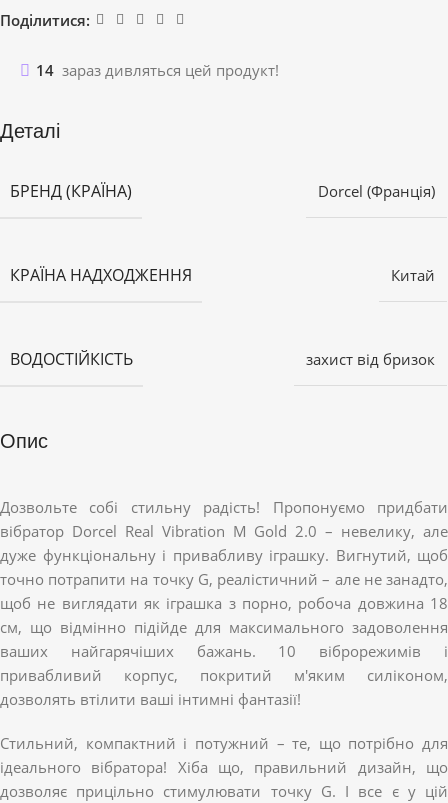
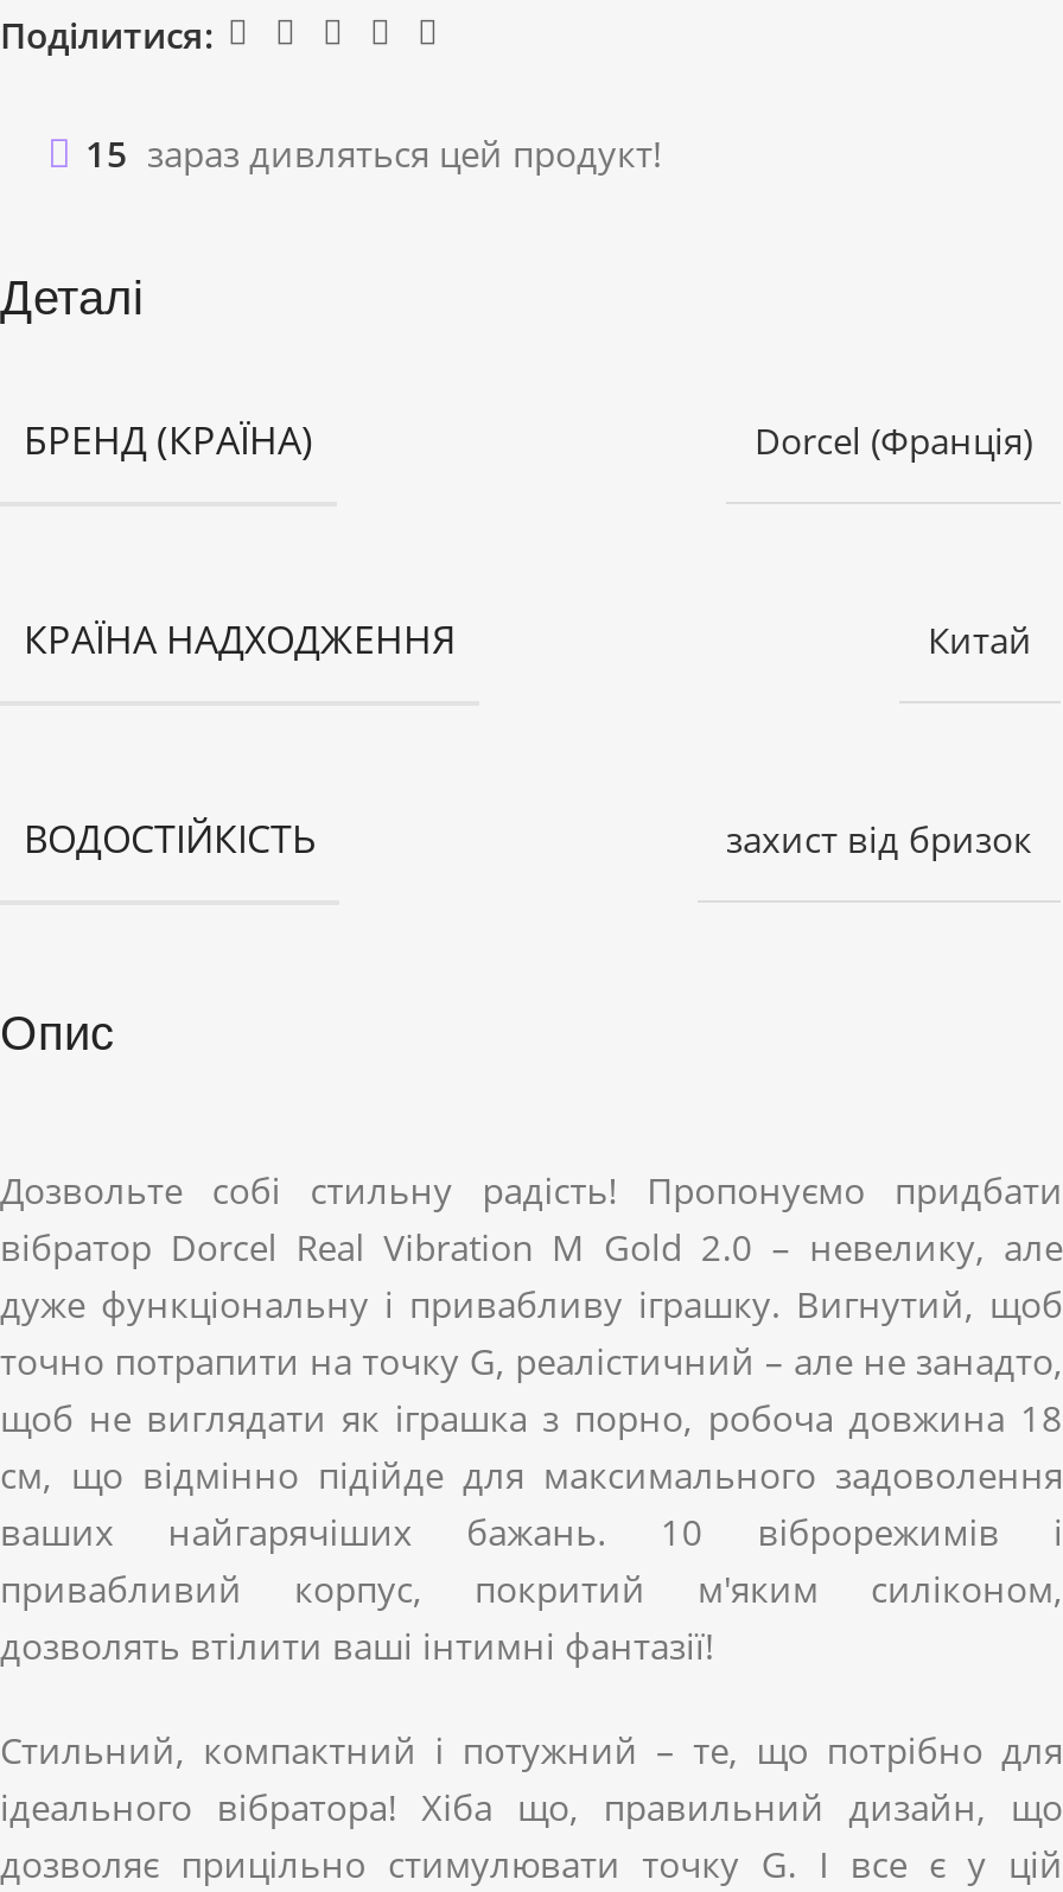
- 14 зараз дивляться цей продукт!
+ 15 зараз дивляться цей продукт!
